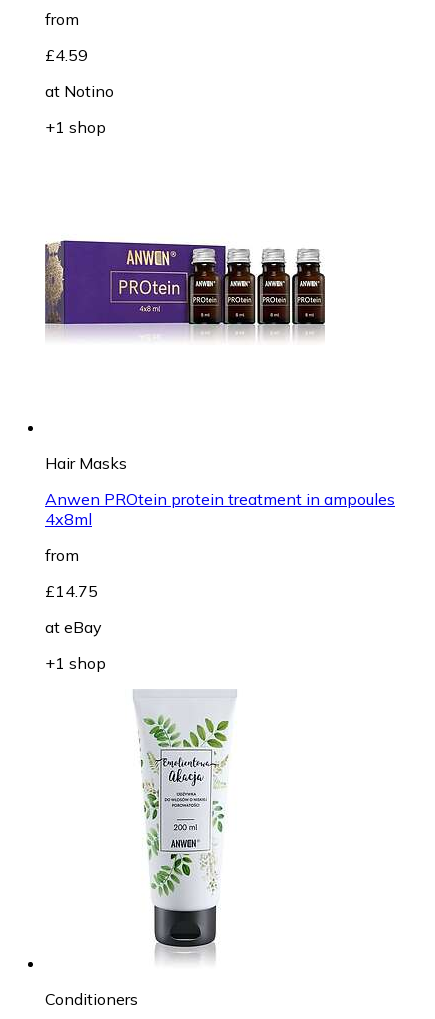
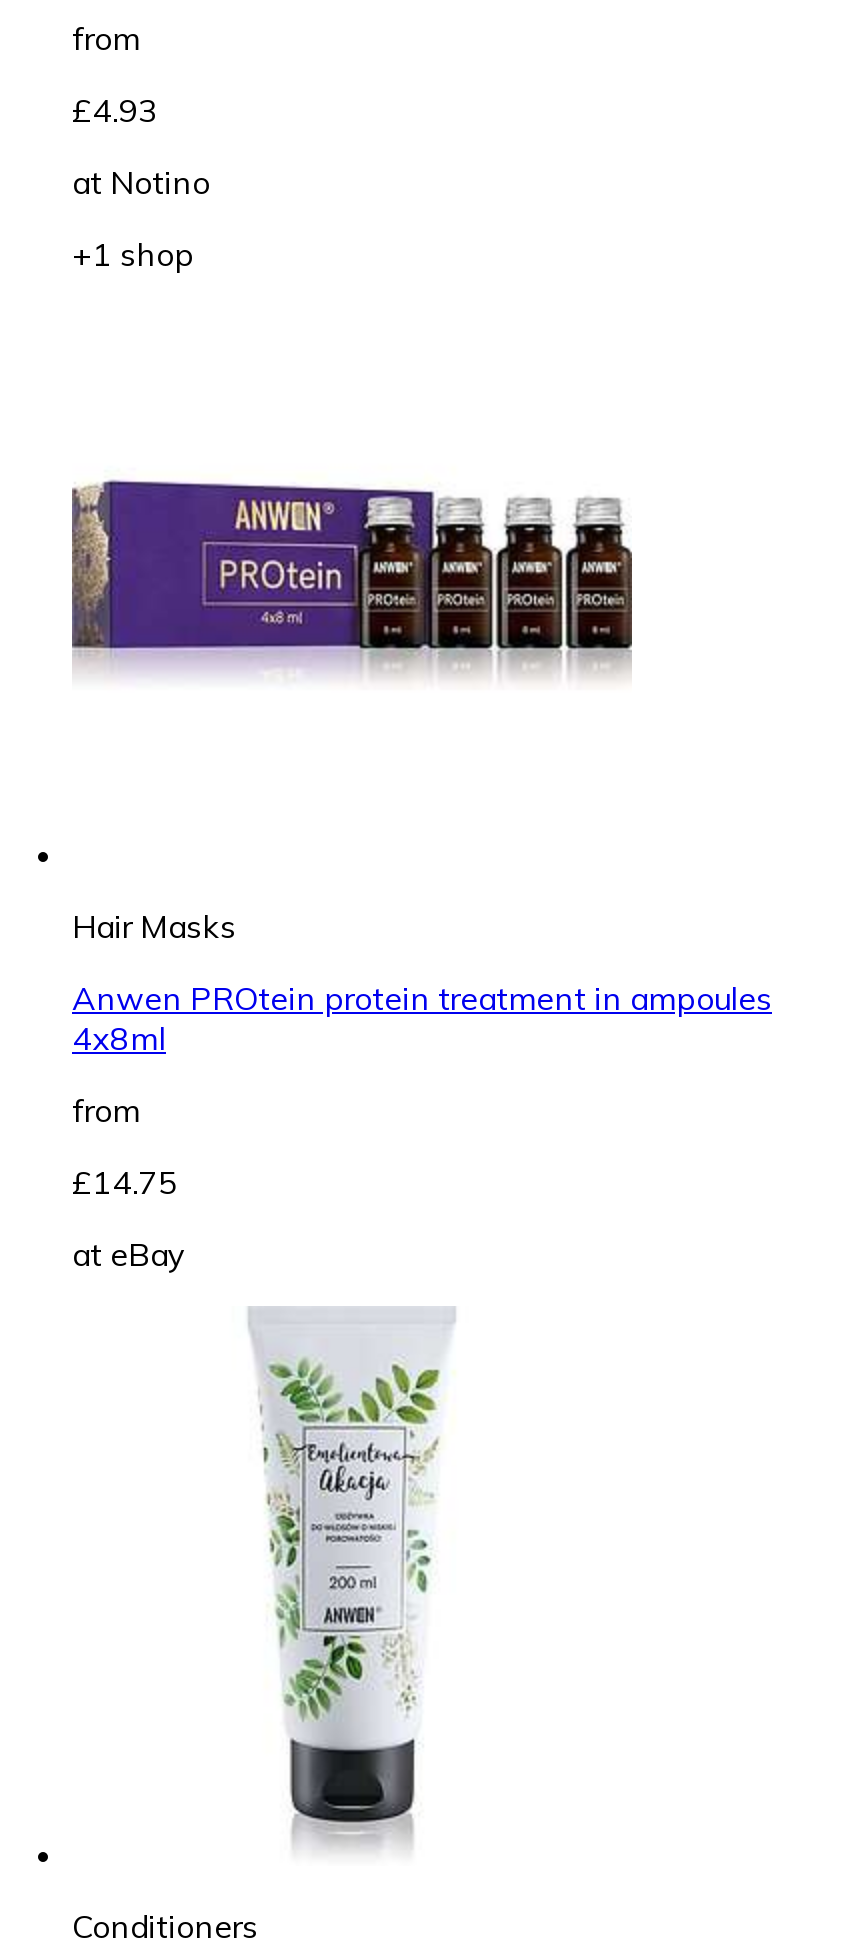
- £4.59
+ £4.93

- +1 shop
